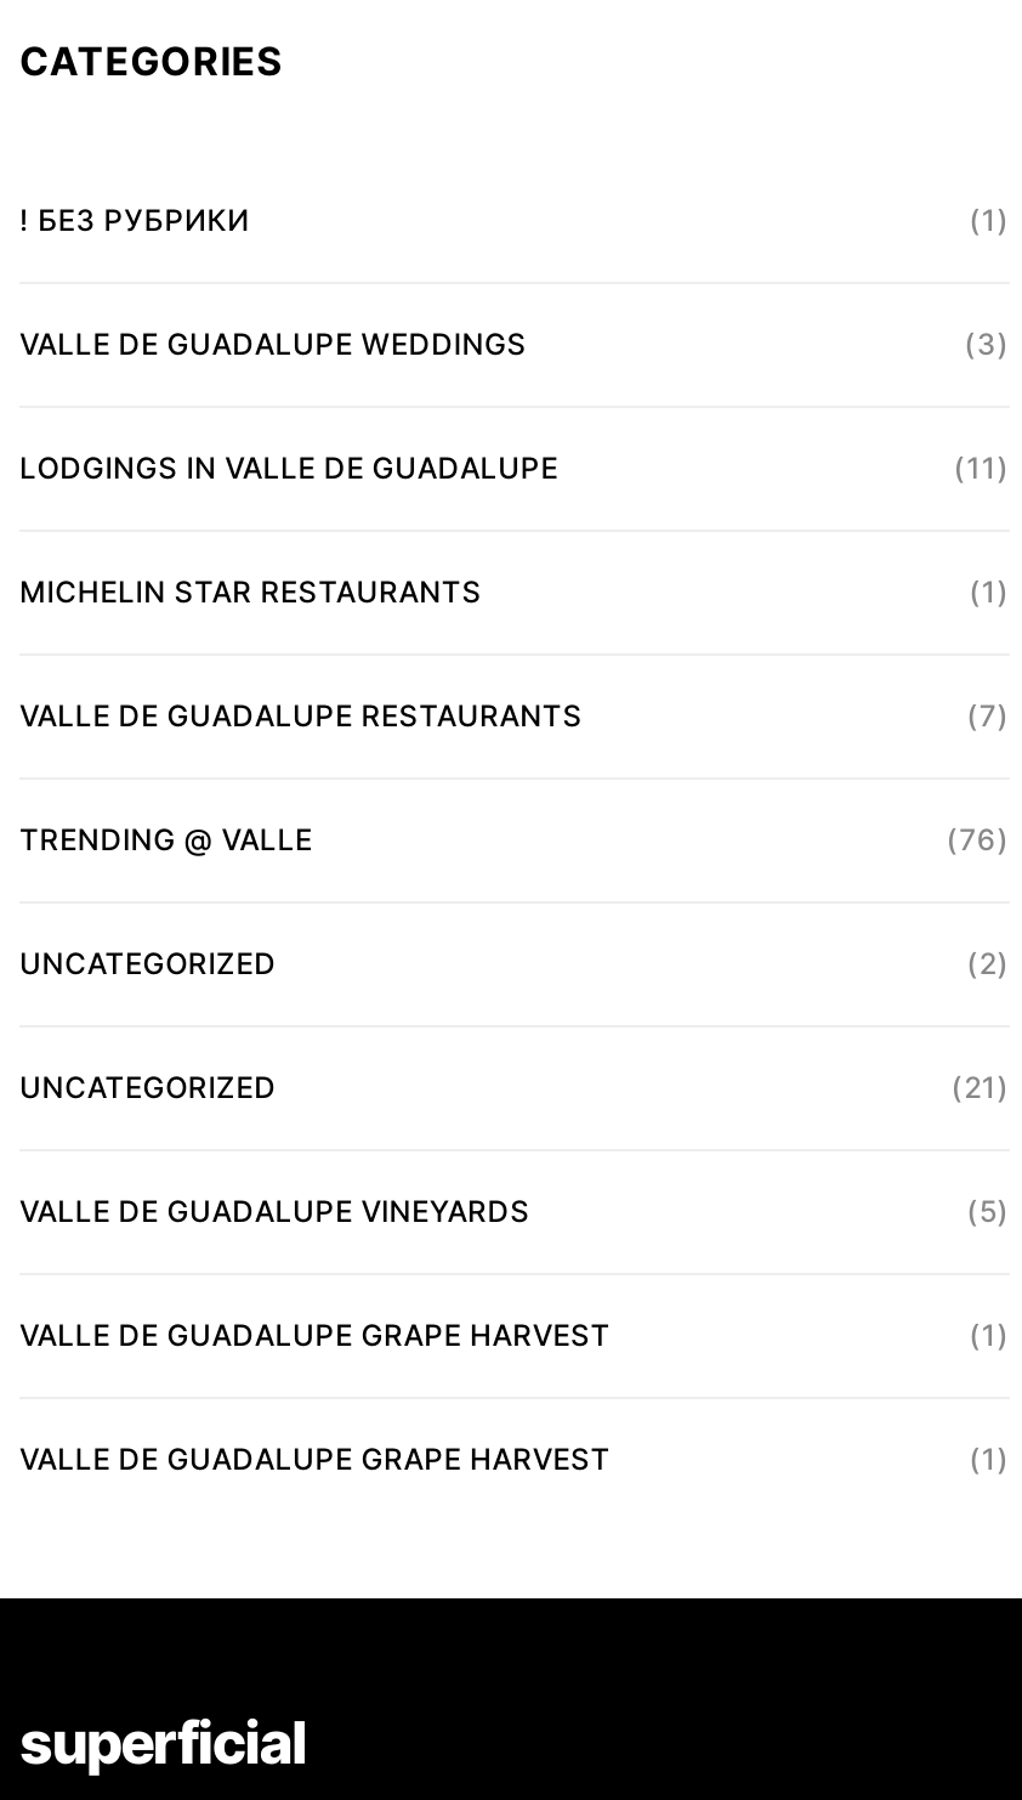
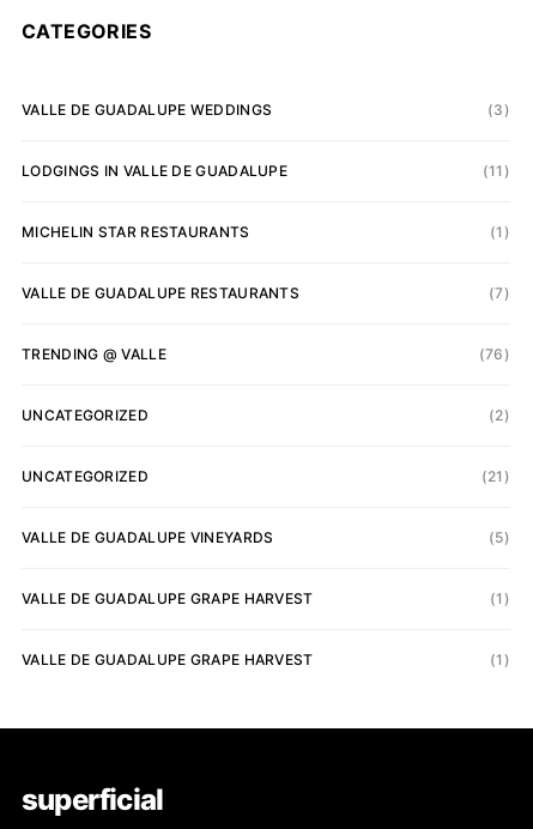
- ! БЕЗ РУБРИКИ
- (1)
